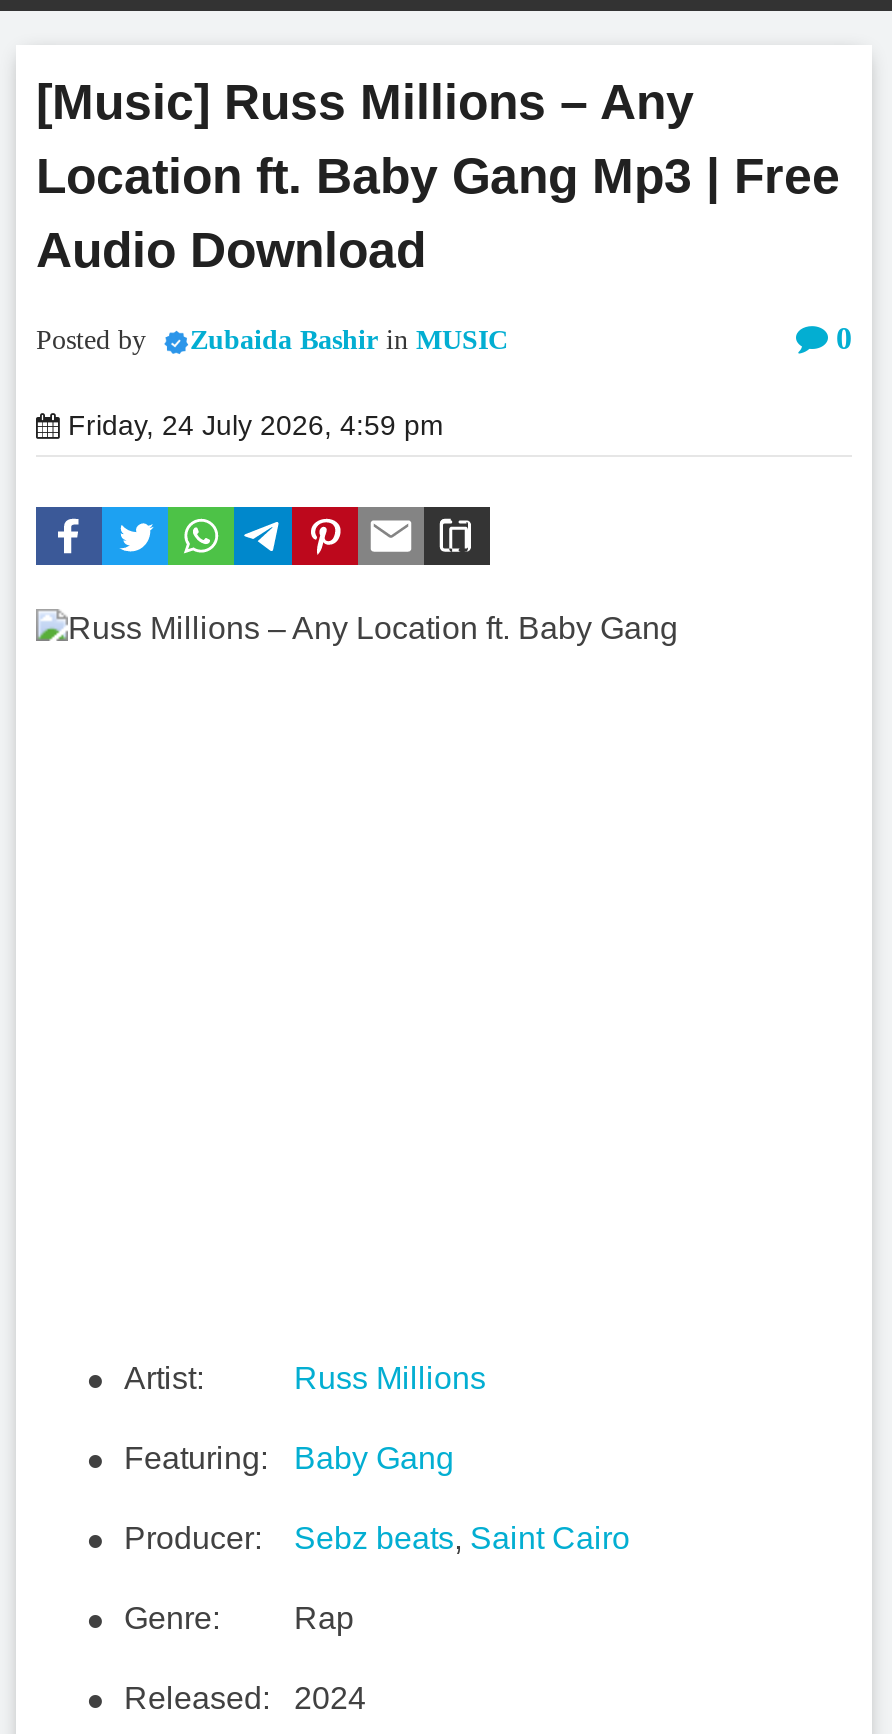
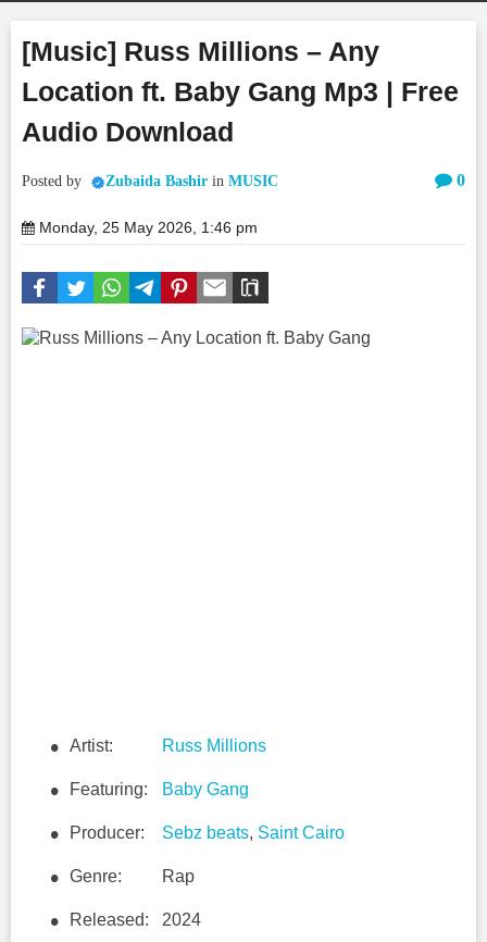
- Friday, 24 July 2026, 4:59 pm
+ Monday, 25 May 2026, 1:46 pm
